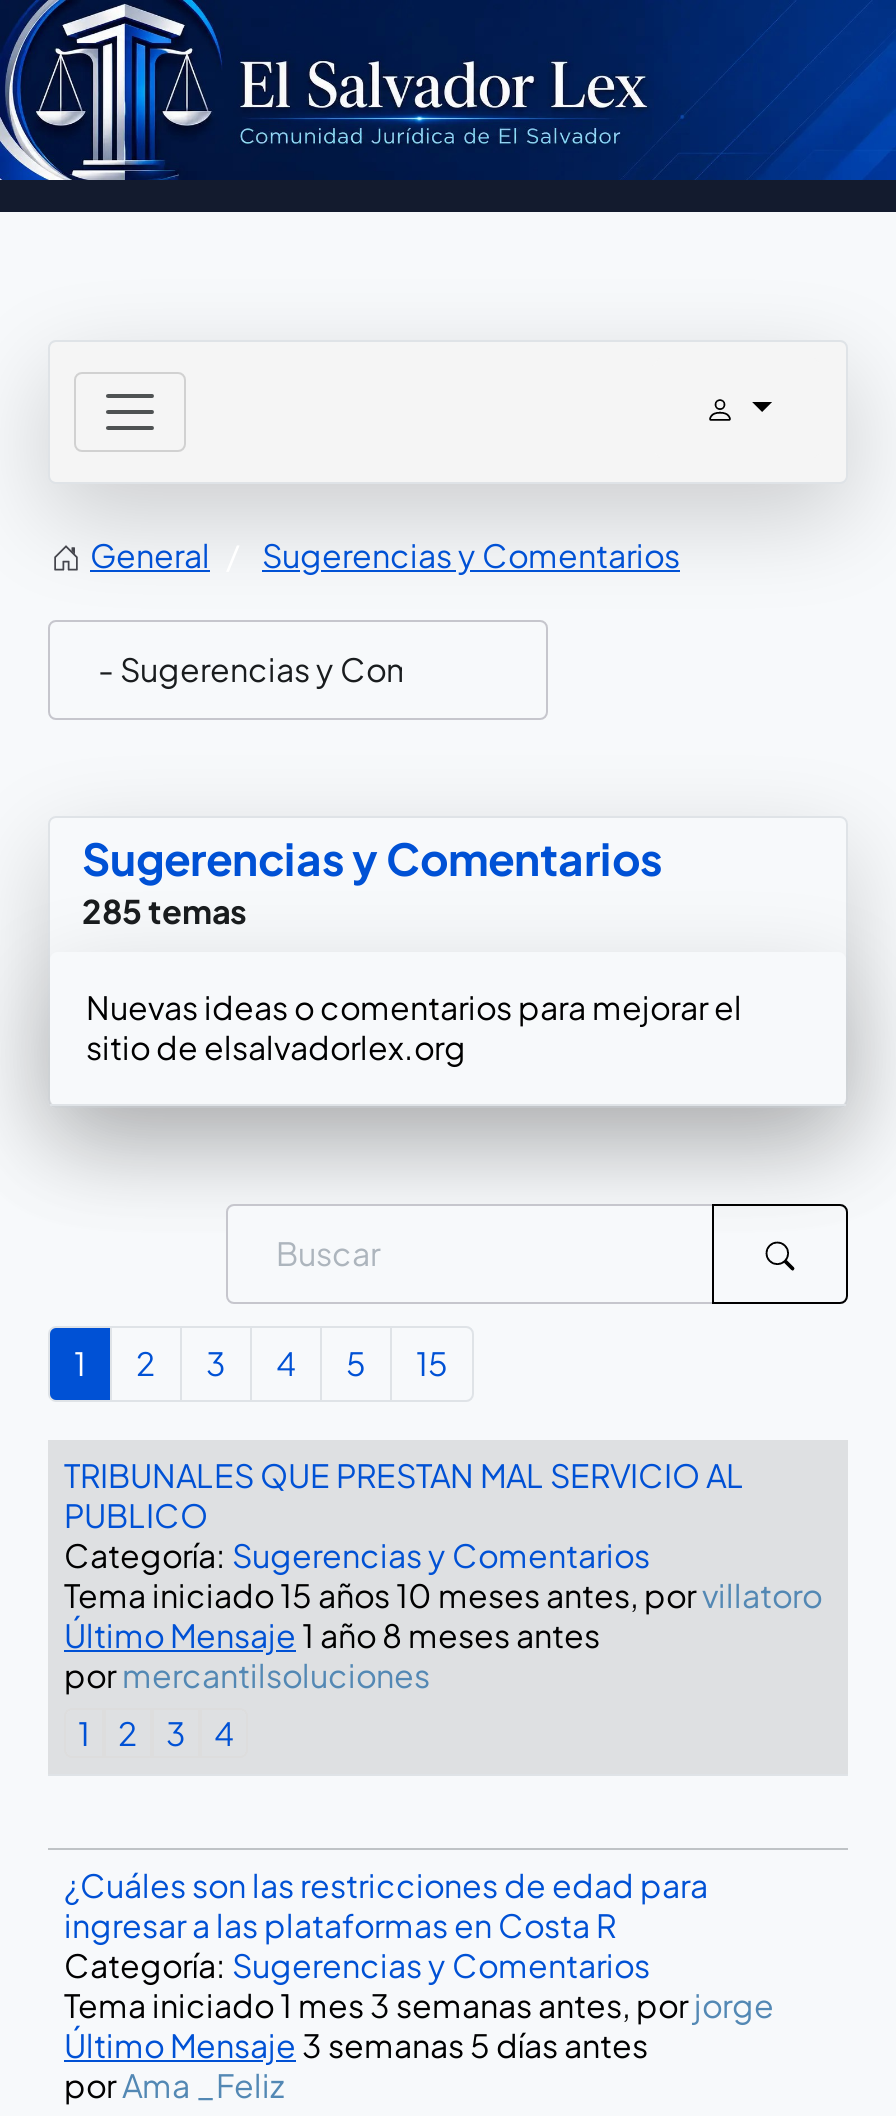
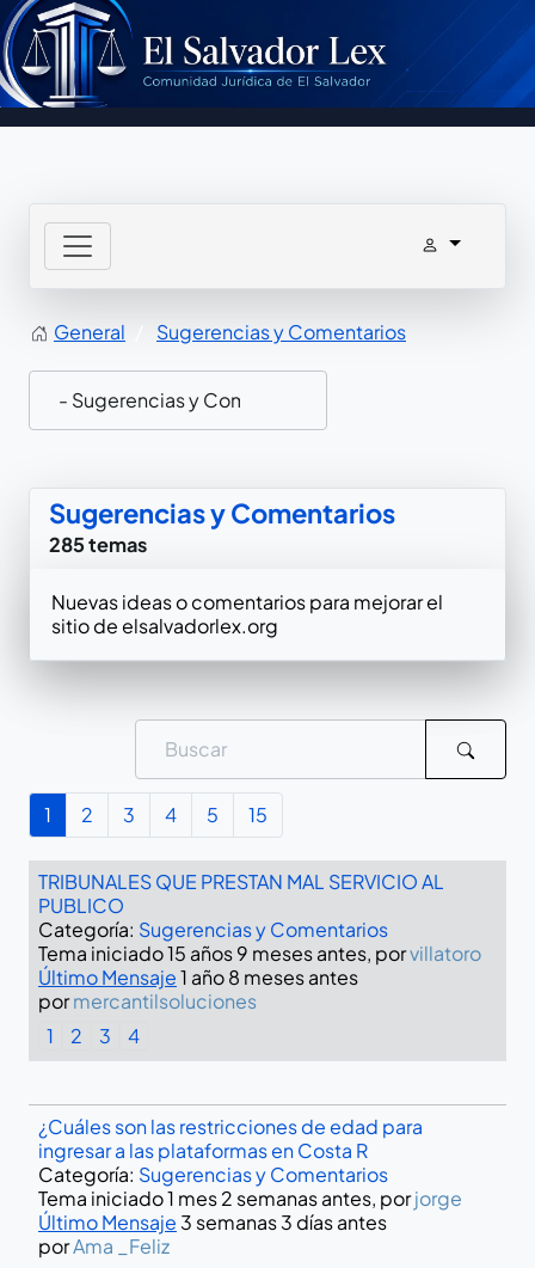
- Tema iniciado 15 años 10 meses antes, porvillatoro
+ Tema iniciado 15 años 9 meses antes, porvillatoro

- Tema iniciado 1 mes 3 semanas antes, por jorge
+ Tema iniciado 1 mes 2 semanas antes, por jorge

- Último Mensaje 3 semanas 5 días antes
+ Último Mensaje 3 semanas 3 días antes
